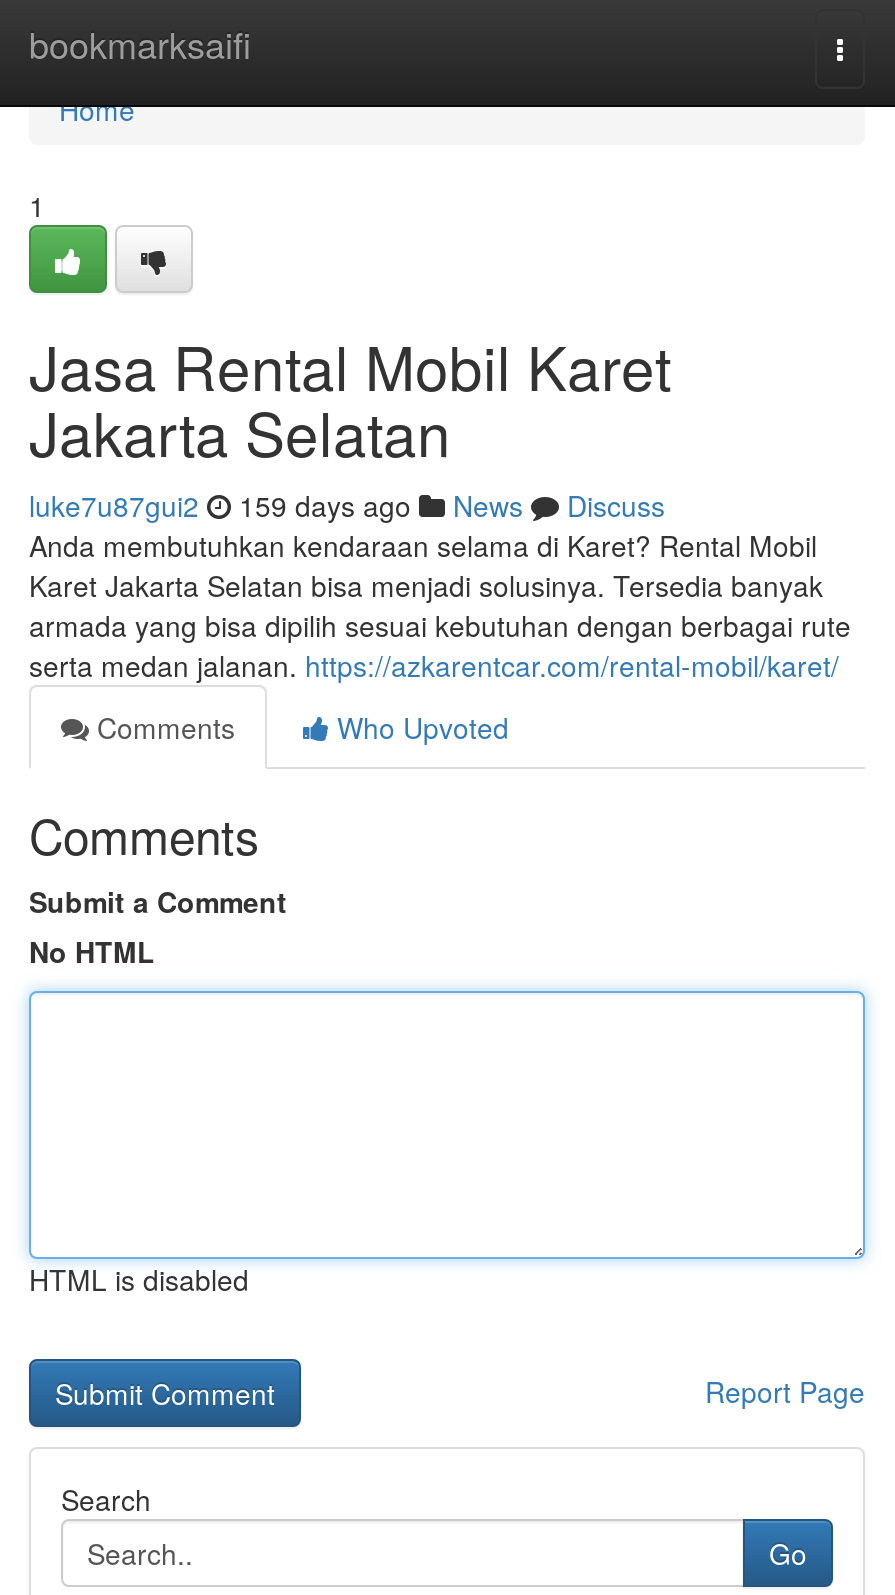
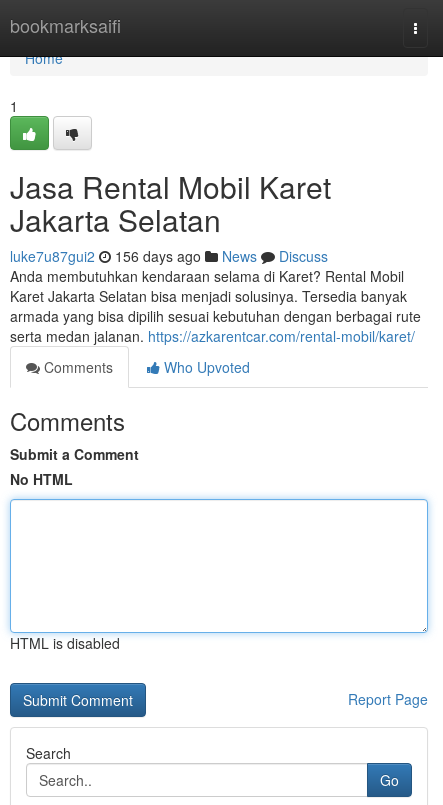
- luke7u87gui2 159 days ago News Discuss
+ luke7u87gui2 156 days ago News Discuss
